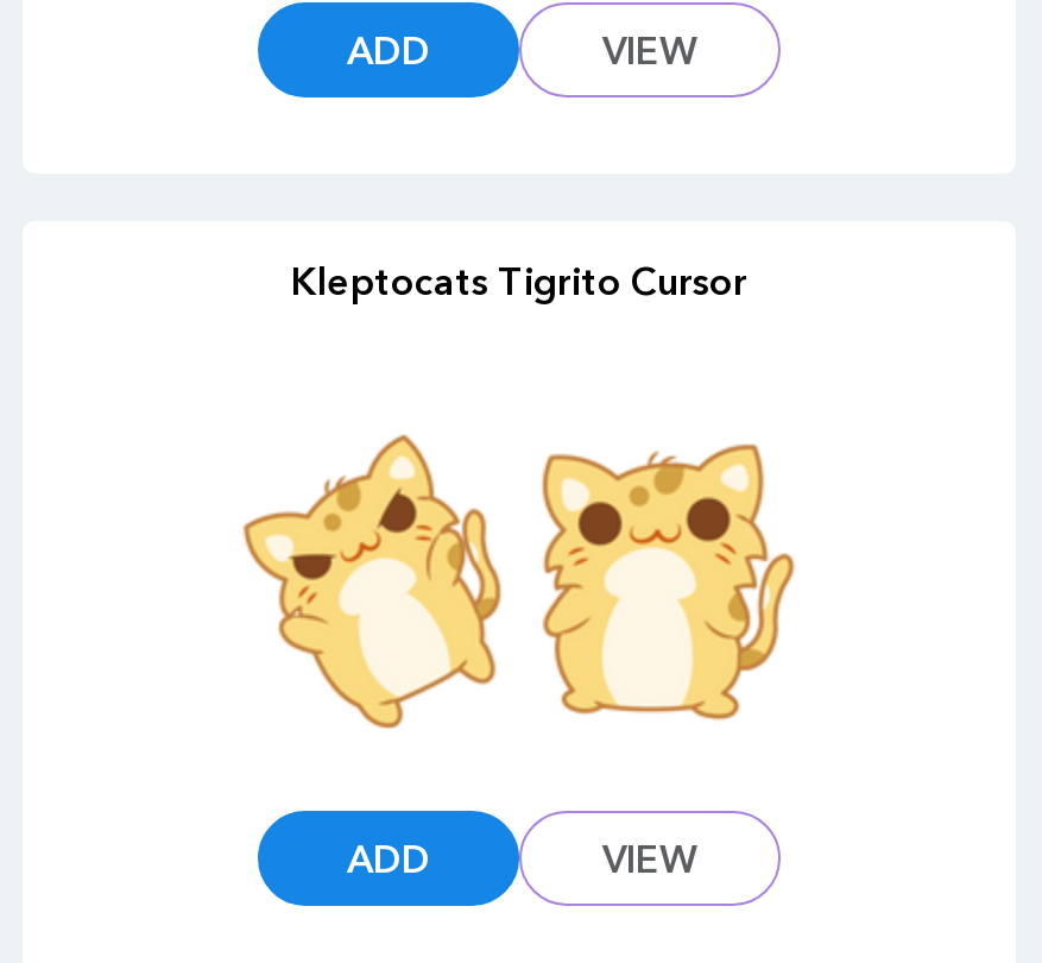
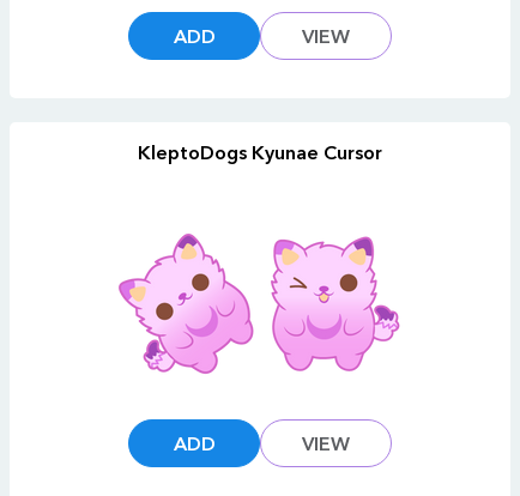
- Kleptocats Tigrito Cursor
+ KleptoDogs Kyunae Cursor

- [image]
+ [image]

- [image]
+ [image]
